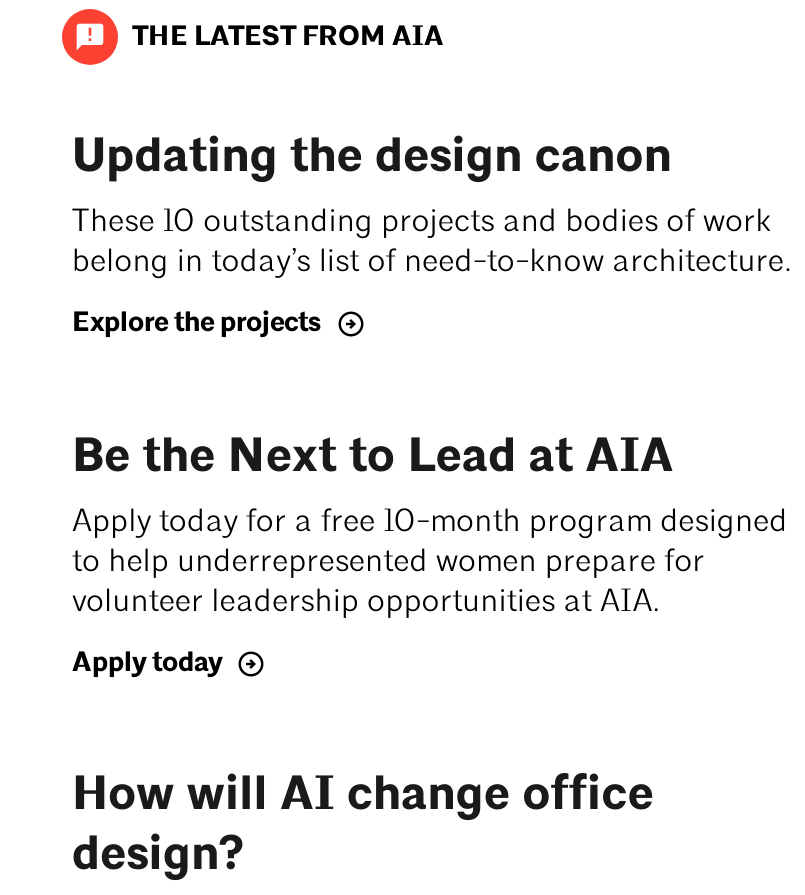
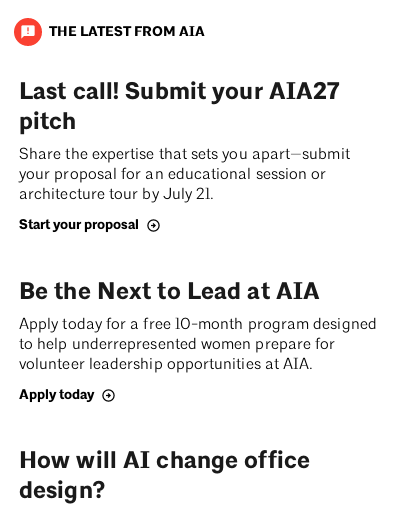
- Updating the design canon
- These 10 outstanding projects and bodies of work
- belong in today’s list of need-to-know architecture.
+ Last call! Submit your AIA27
+ pitch
+ Share the expertise that sets you apart—submit
+ your proposal for an educational session or
+ architecture tour by July 21.

- Explore the projects
+ Start your proposal
